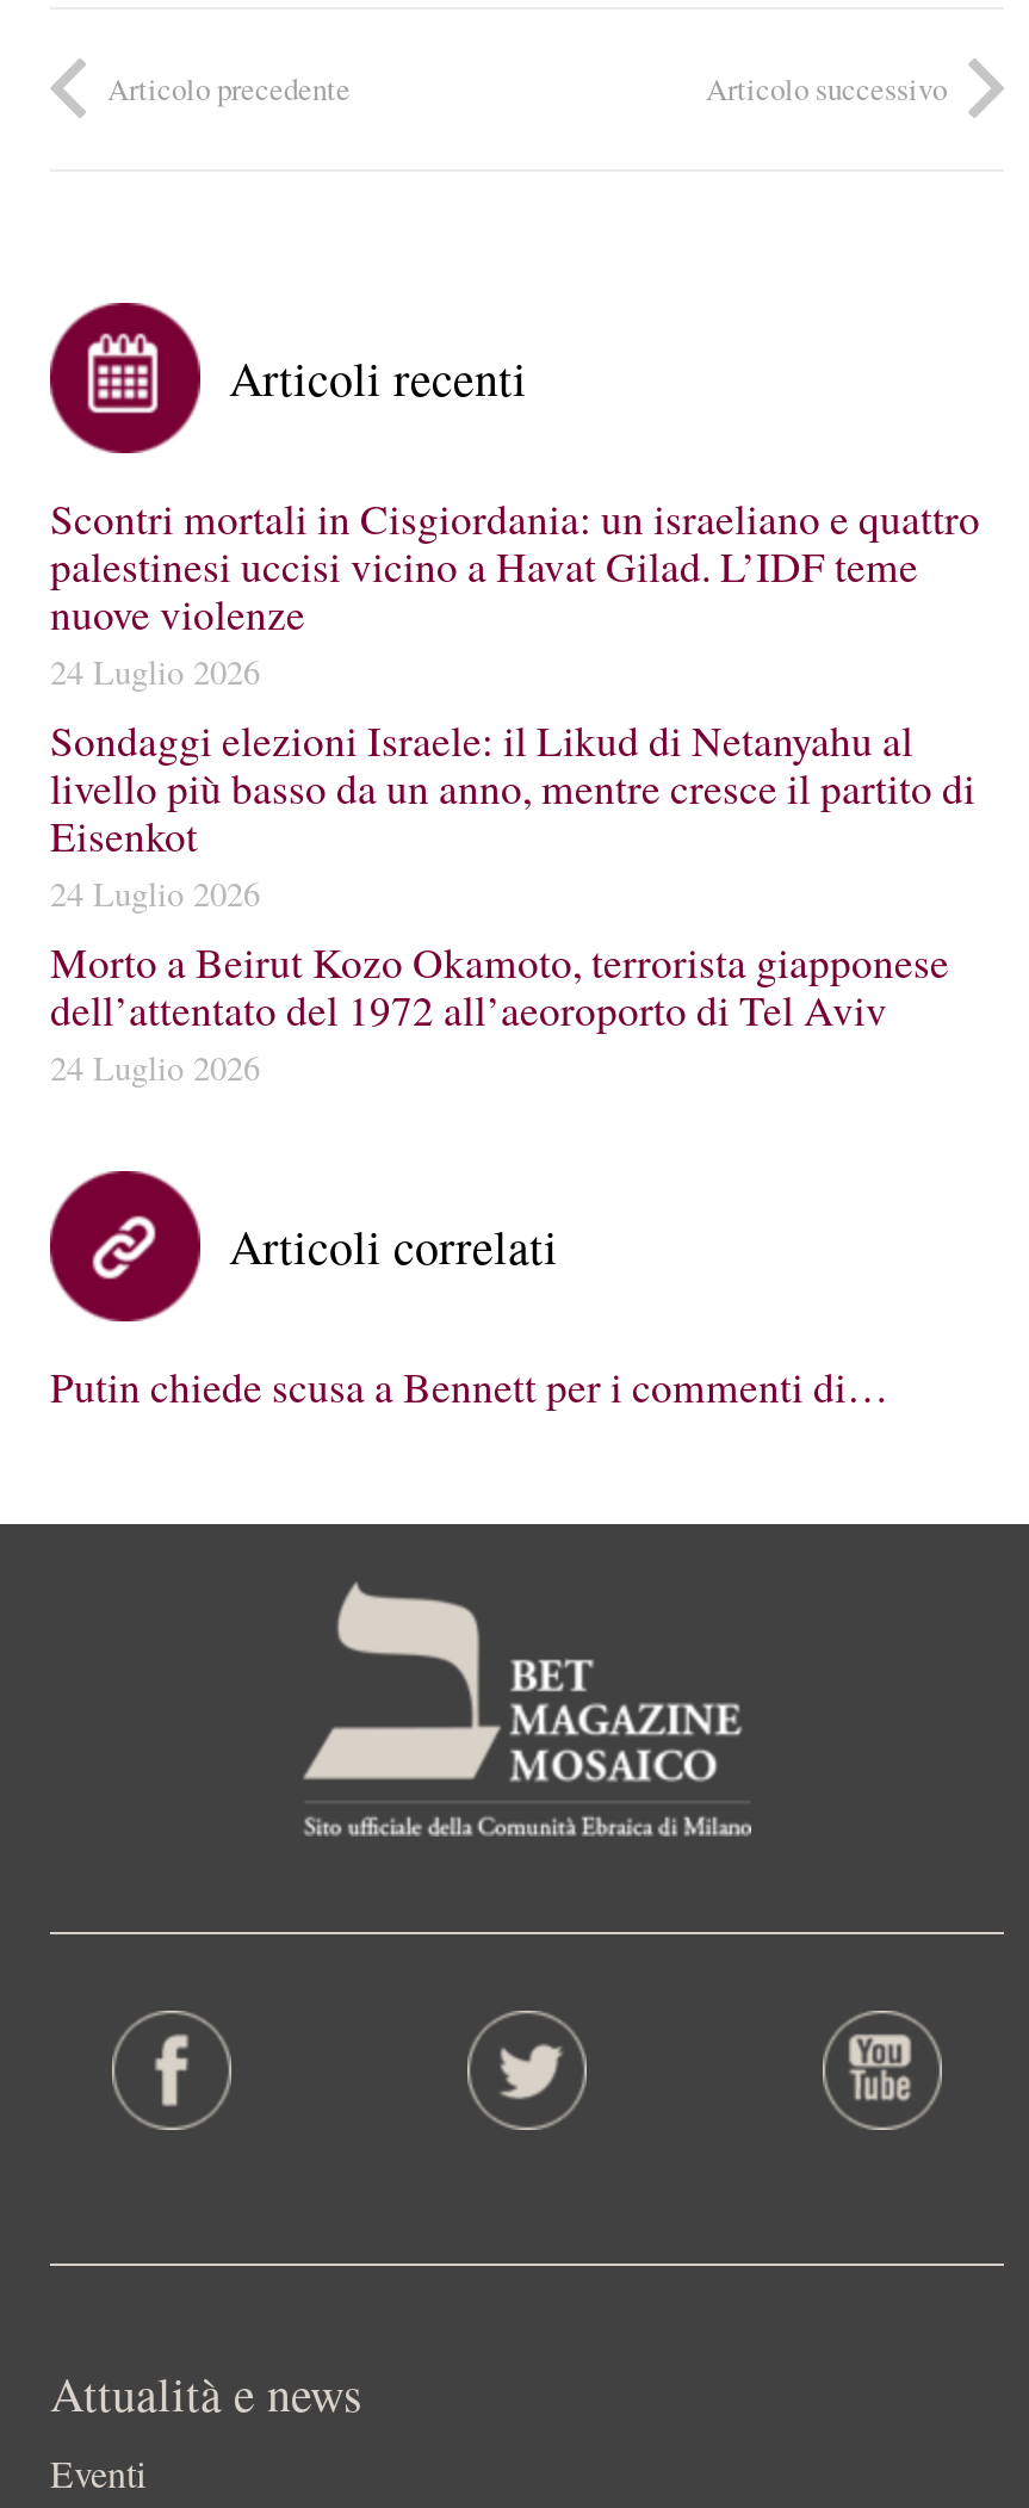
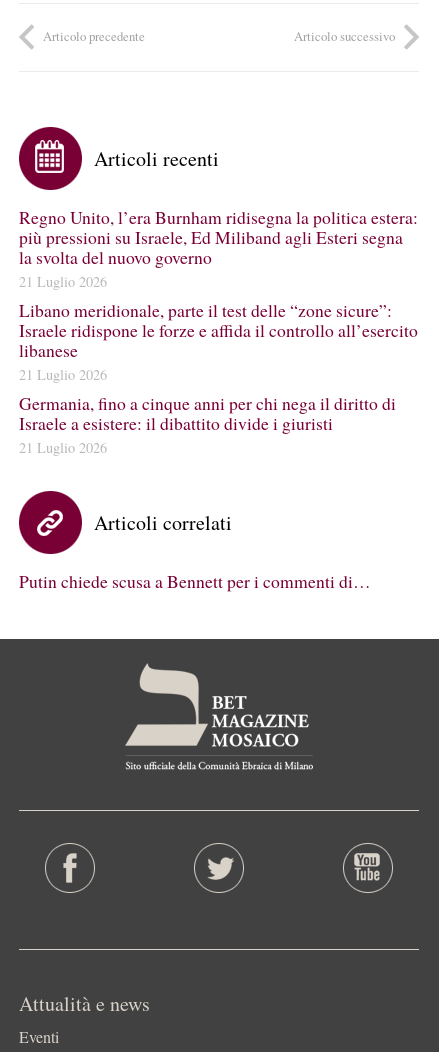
- Scontri mortali in Cisgiordania: un israeliano e quattro
- palestinesi uccisi vicino a Havat Gilad. L’IDF teme
- nuove violenze
- 24 Luglio 2026
- Sondaggi elezioni Israele: il Likud di Netanyahu al
- livello più basso da un anno, mentre cresce il partito di
- Eisenkot
- 24 Luglio 2026
- Morto a Beirut Kozo Okamoto, terrorista giapponese
- dell’attentato del 1972 all’aeoroporto di Tel Aviv
- 24 Luglio 2026
+ Regno Unito, l’era Burnham ridisegna la politica estera:
+ più pressioni su Israele, Ed Miliband agli Esteri segna
+ la svolta del nuovo governo
+ 21 Luglio 2026
+ Libano meridionale, parte il test delle “zone sicure”:
+ Israele ridispone le forze e affida il controllo all’esercito
+ libanese
+ 21 Luglio 2026
+ Germania, fino a cinque anni per chi nega il diritto di
+ Israele a esistere: il dibattito divide i giuristi
+ 21 Luglio 2026
